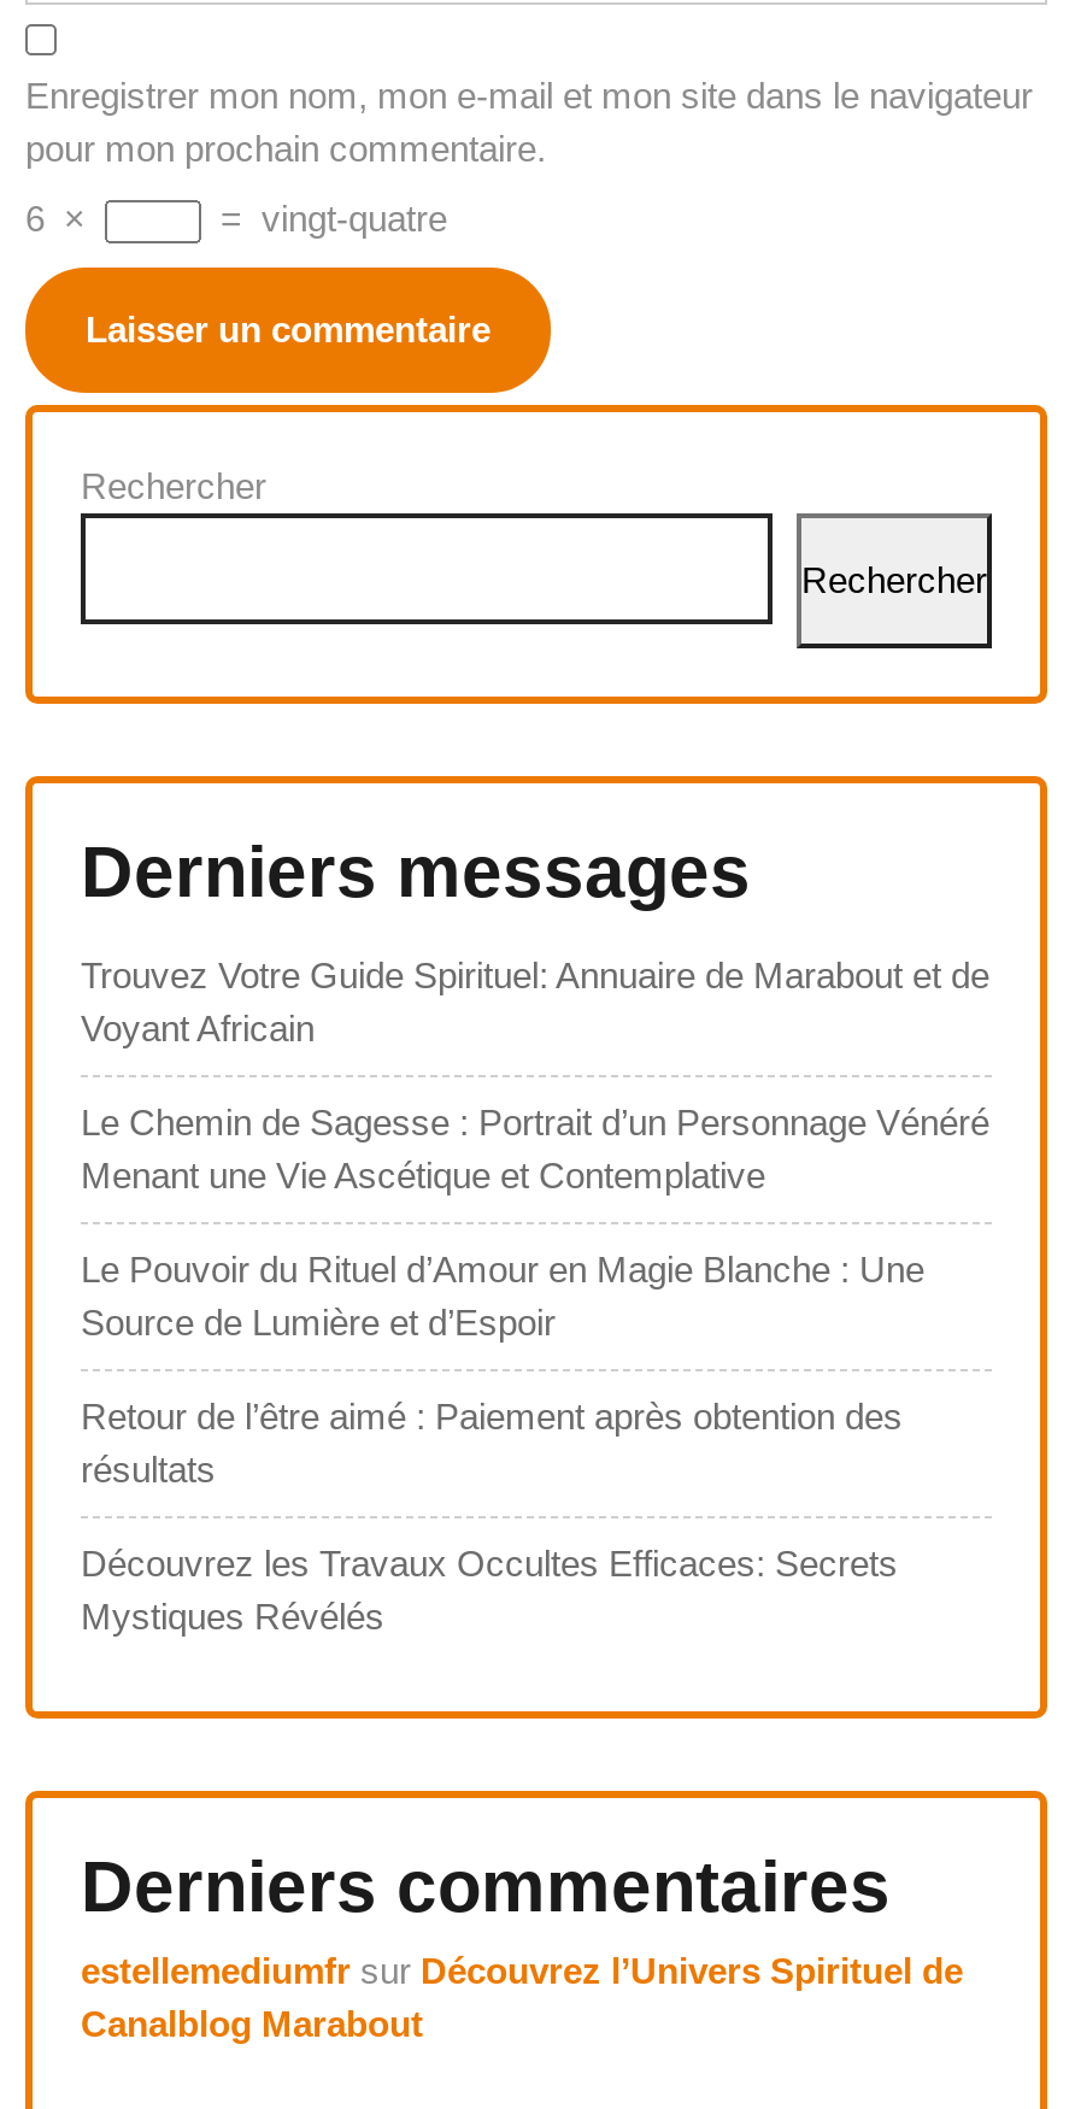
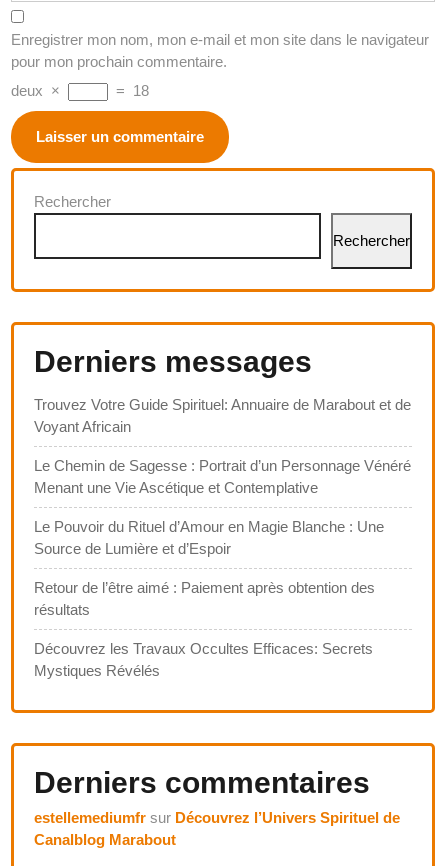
- 6 ×
- = vingt-quatre
+ deux ×
+ = 18
